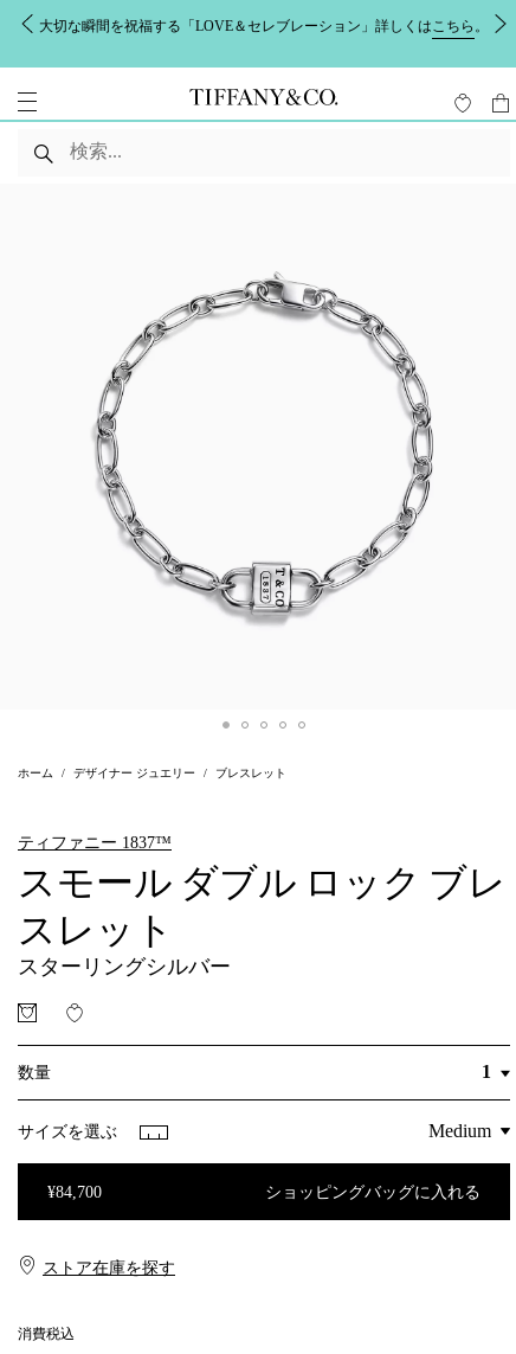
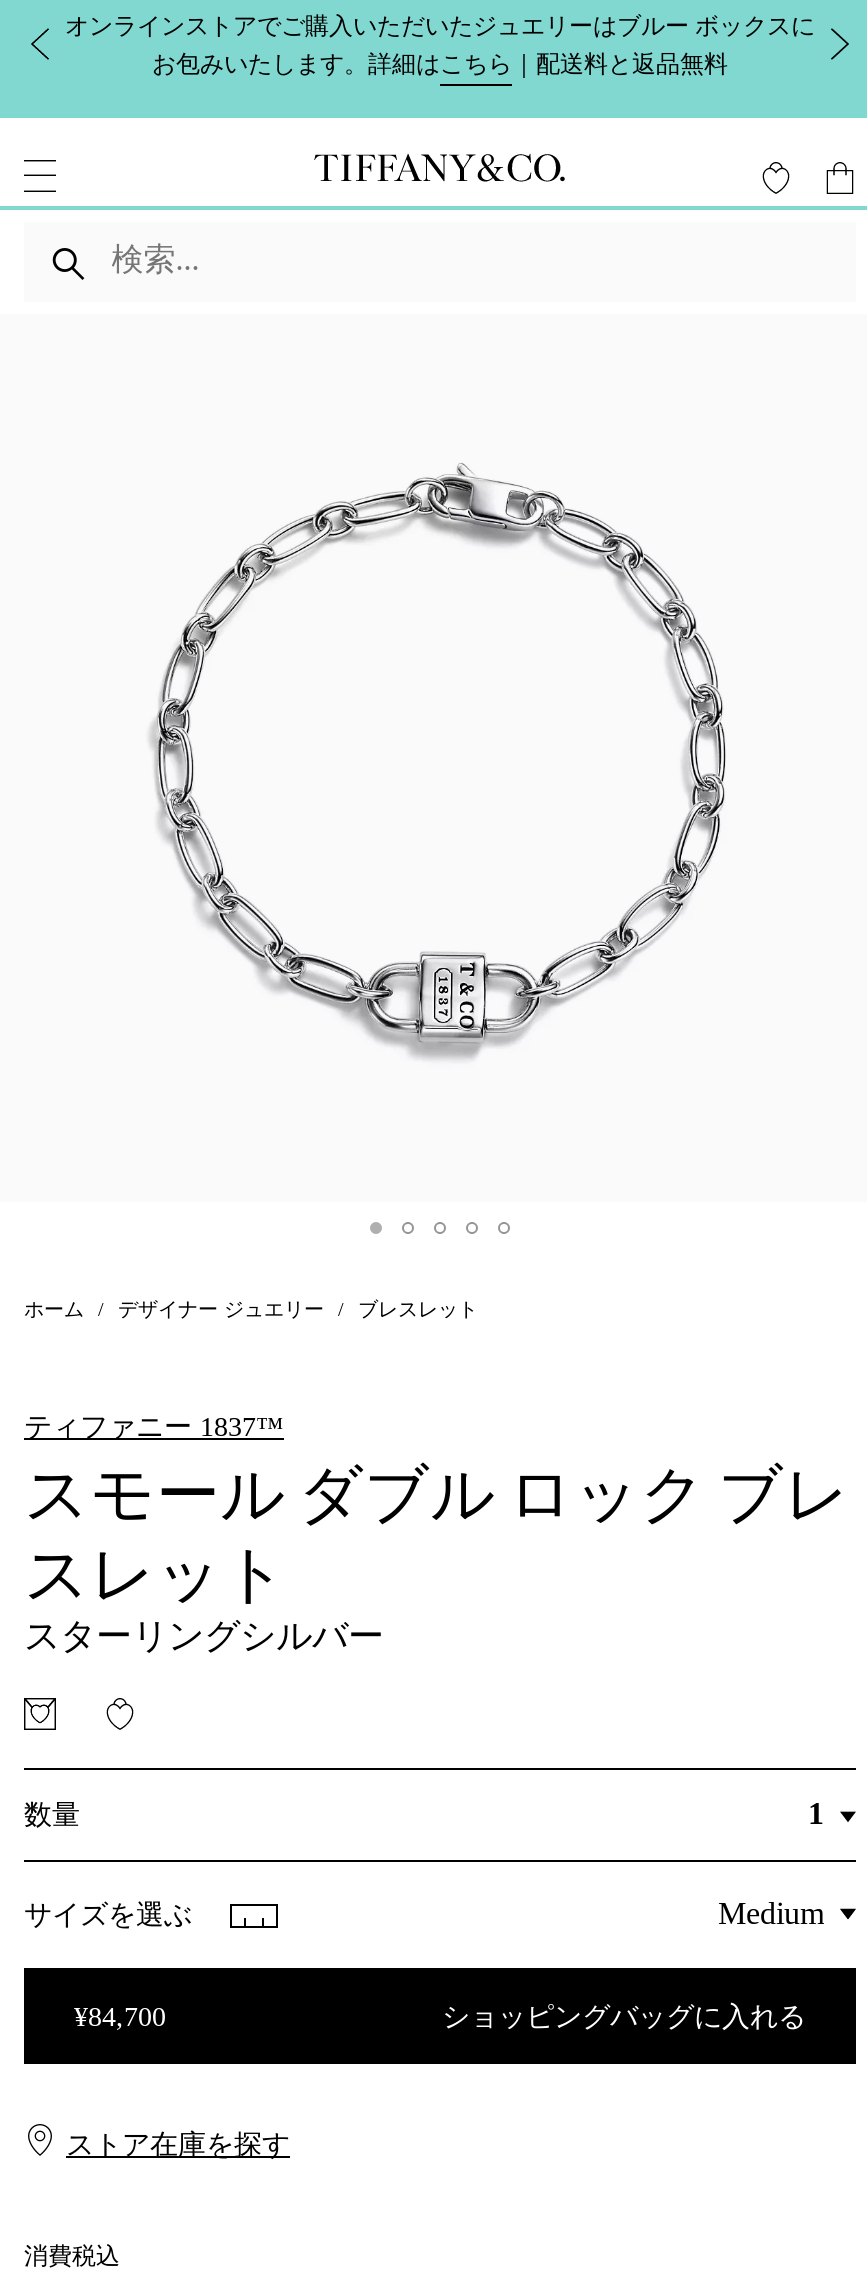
- 大切な瞬間を祝福する「LOVE＆セレブレーション」詳しくはこちら。
+ オンラインストアでご購入いただいたジュエリーはブルー ボックスに
+ お包みいたします。詳細はこちら｜配送料と返品無料
